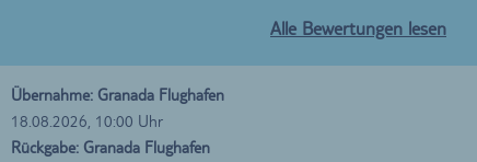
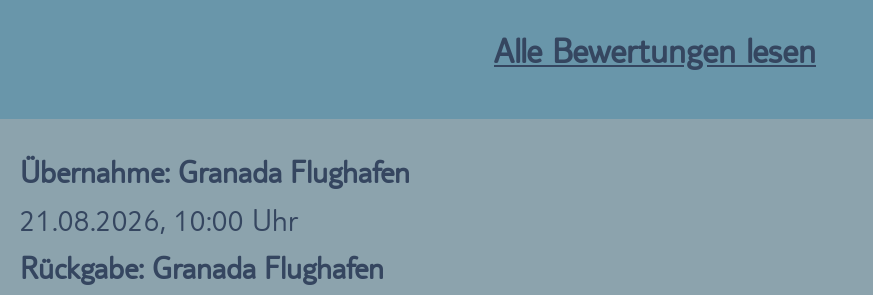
- 18.08.2026, 10:00 Uhr
+ 21.08.2026, 10:00 Uhr
